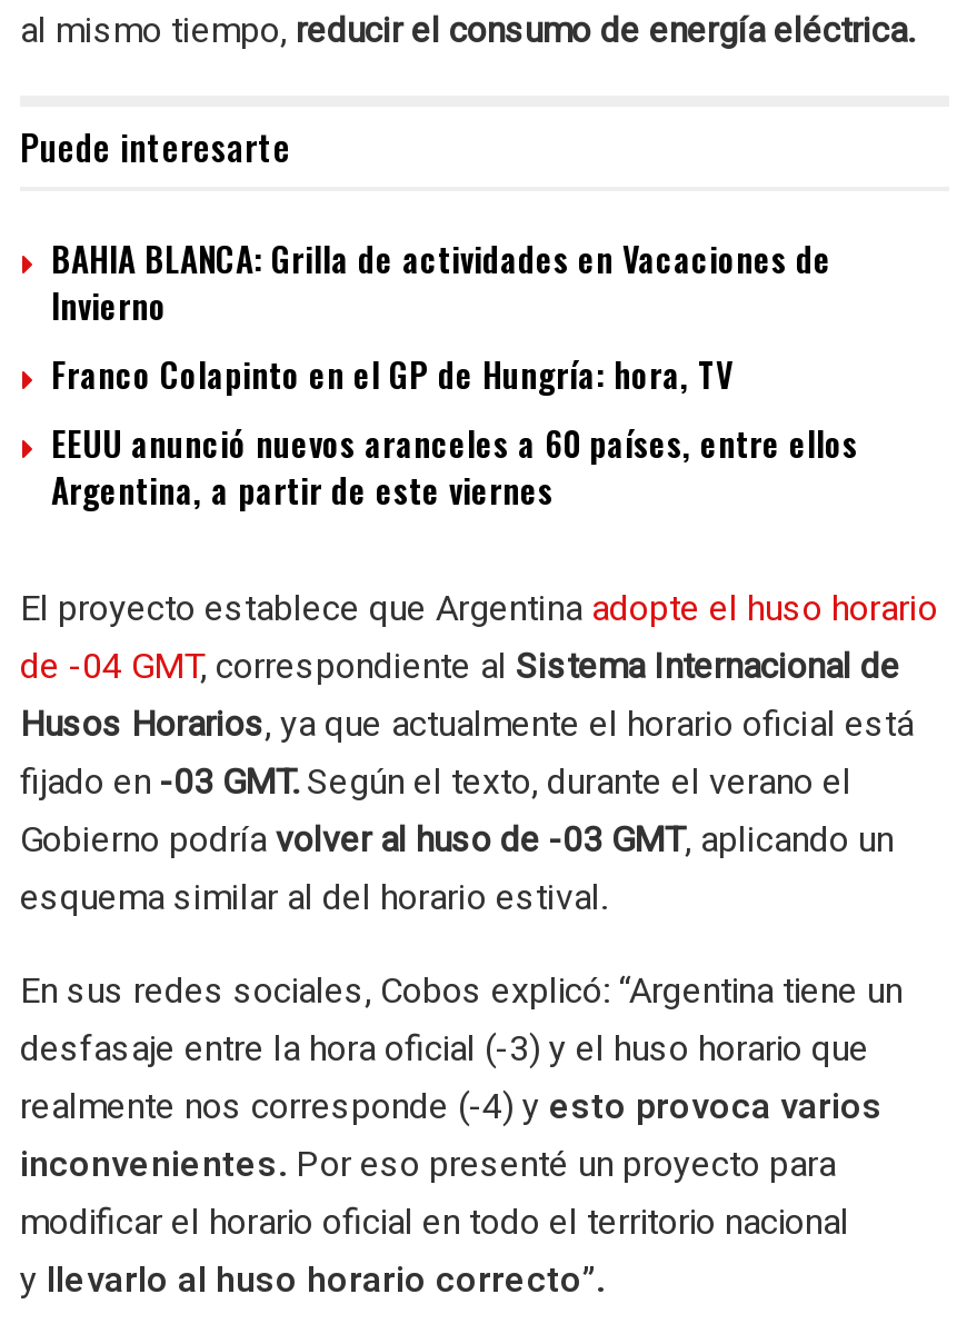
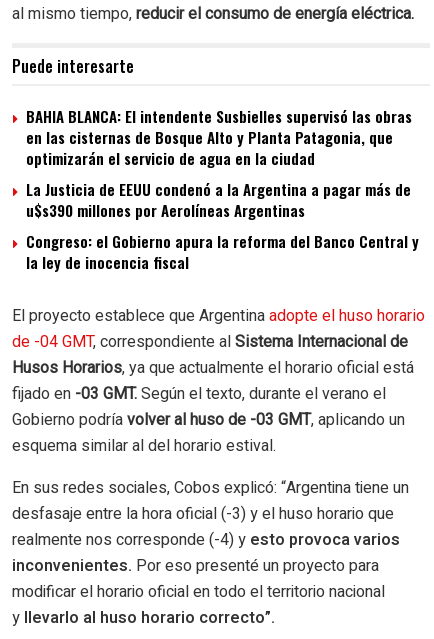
- BAHIA BLANCA: Grilla de actividades en Vacaciones de
- Invierno
- Franco Colapinto en el GP de Hungría: hora, TV
- EEUU anunció nuevos aranceles a 60 países, entre ellos
- Argentina, a partir de este viernes
+ BAHIA BLANCA: El intendente Susbielles supervisó las obras
+ en las cisternas de Bosque Alto y Planta Patagonia, que
+ optimizarán el servicio de agua en la ciudad
+ La Justicia de EEUU condenó a la Argentina a pagar más de
+ u$s390 millones por Aerolíneas Argentinas
+ Congreso: el Gobierno apura la reforma del Banco Central y
+ la ley de inocencia fiscal
